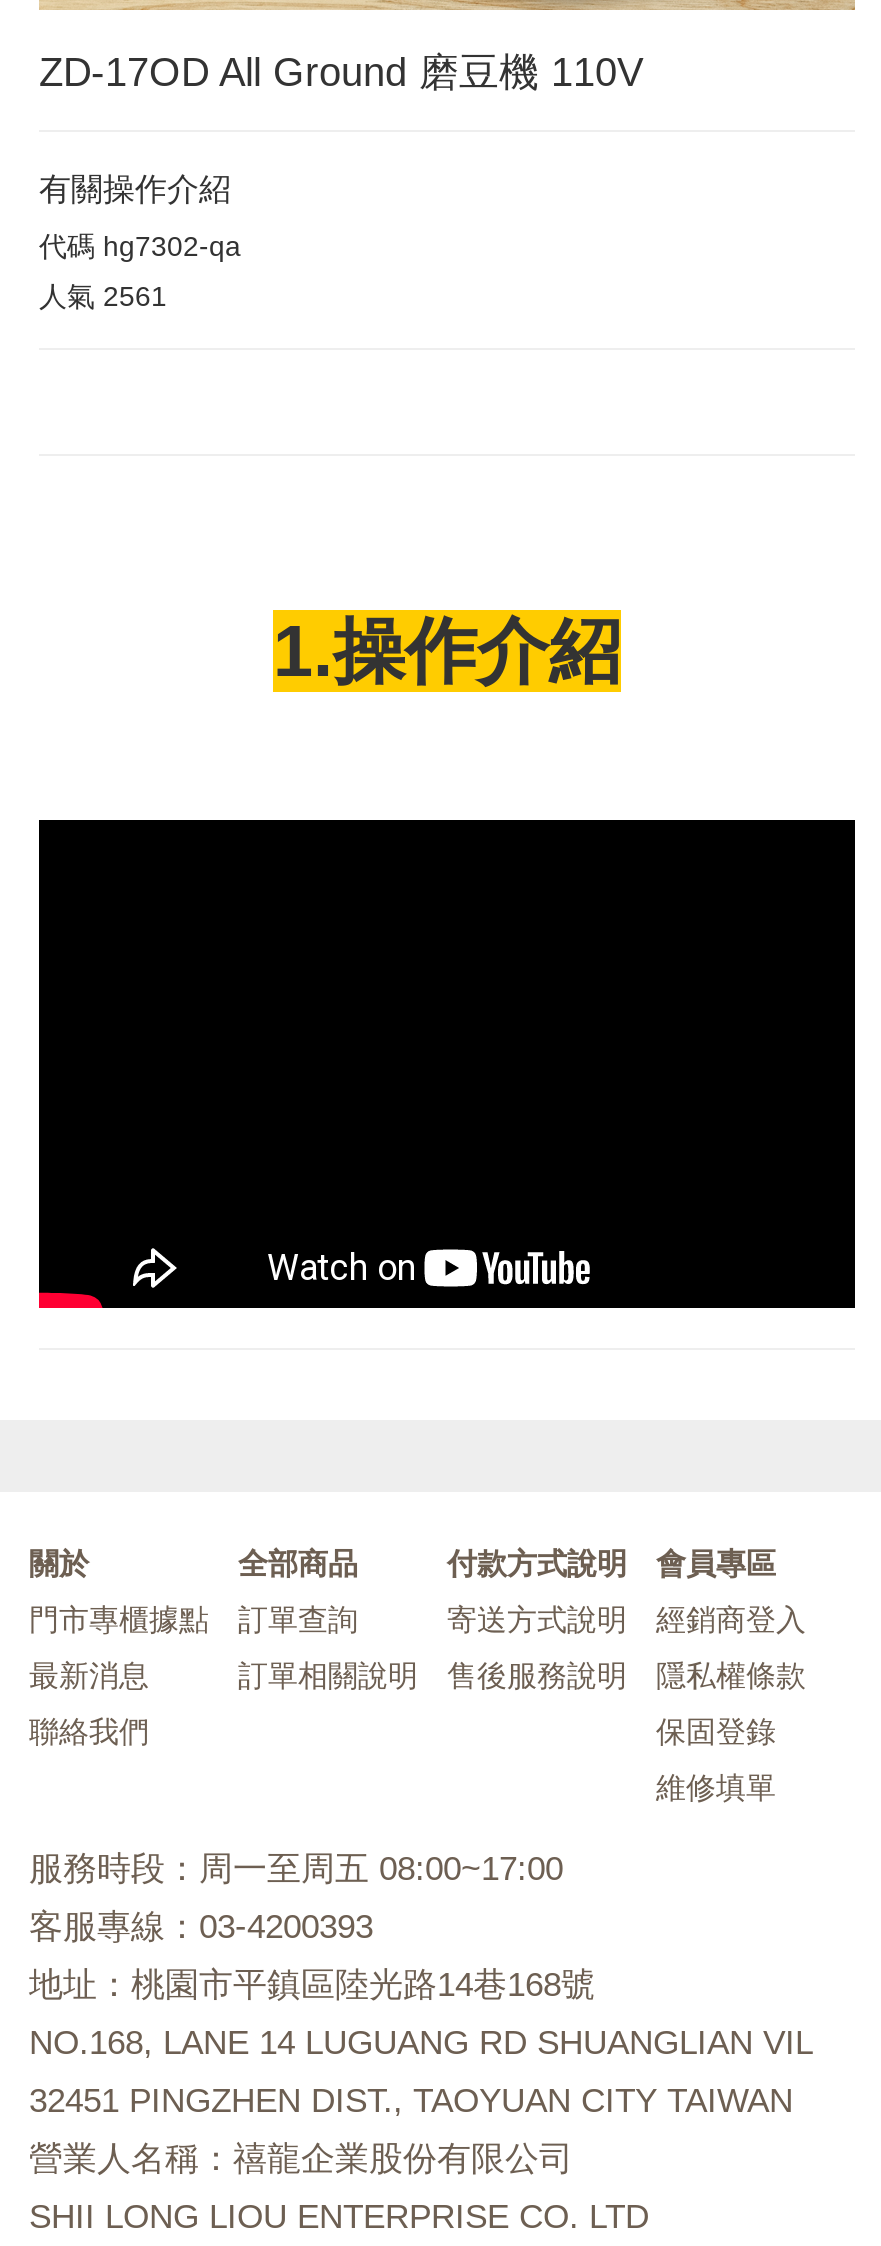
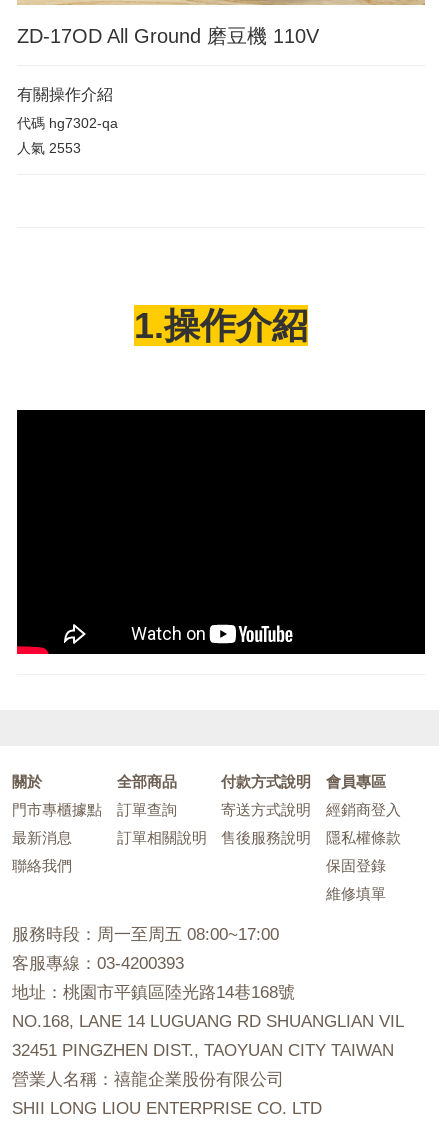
- 人氣2561
+ 人氣2553
